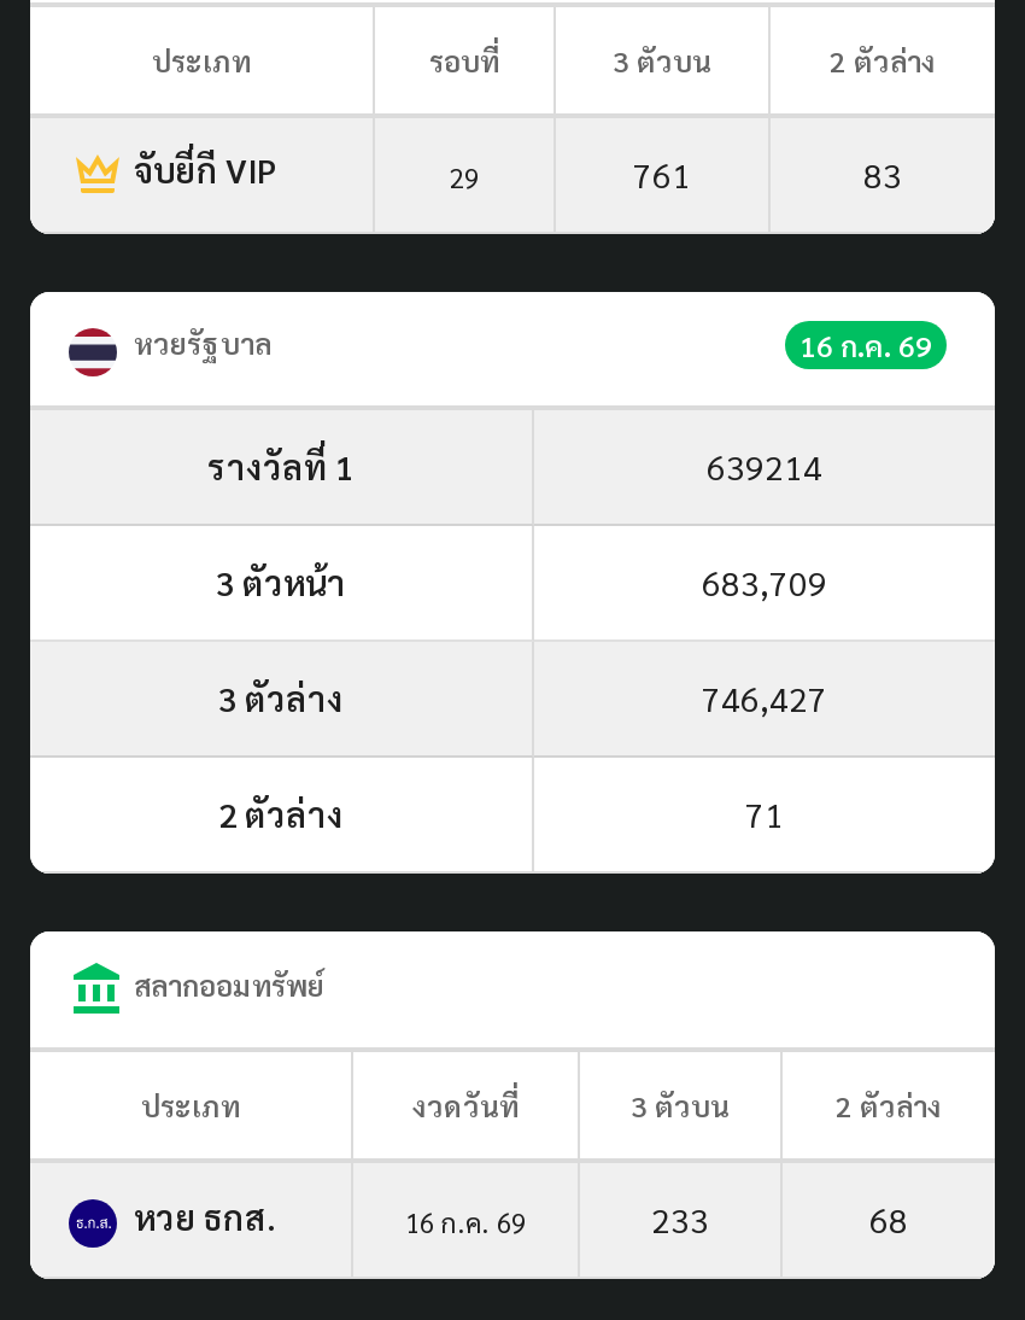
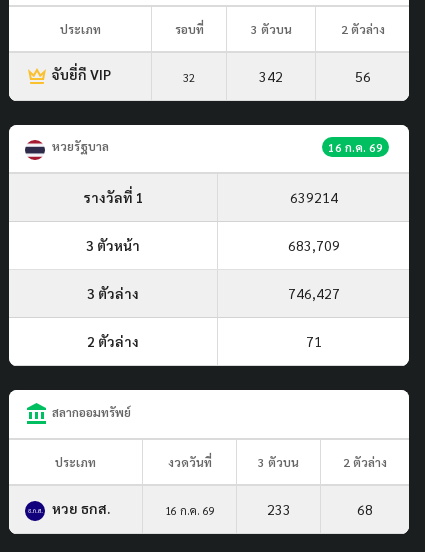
- 29
+ 32

- 761
+ 342

- 83
+ 56
